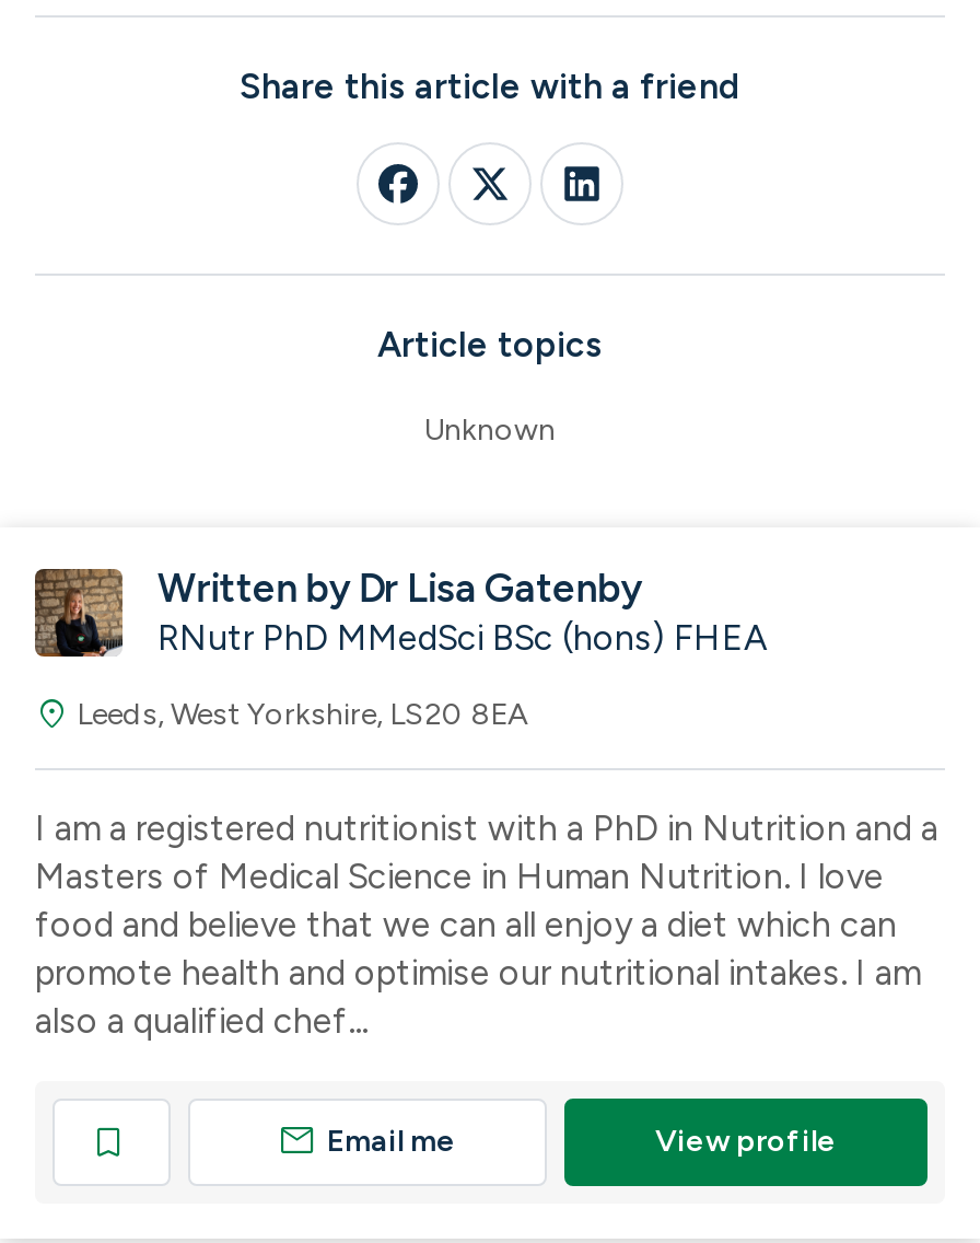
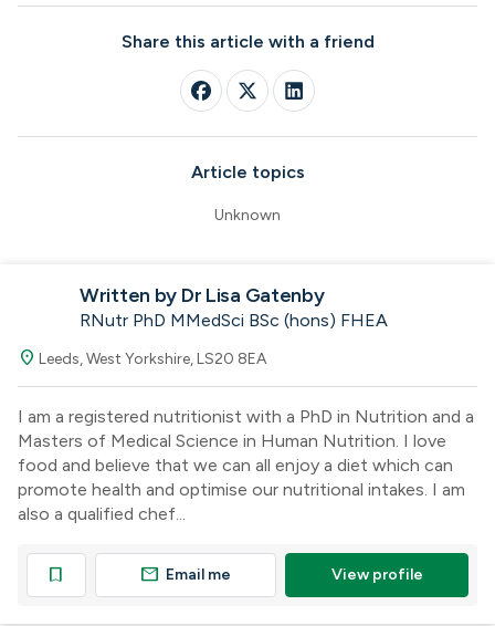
- [image]
